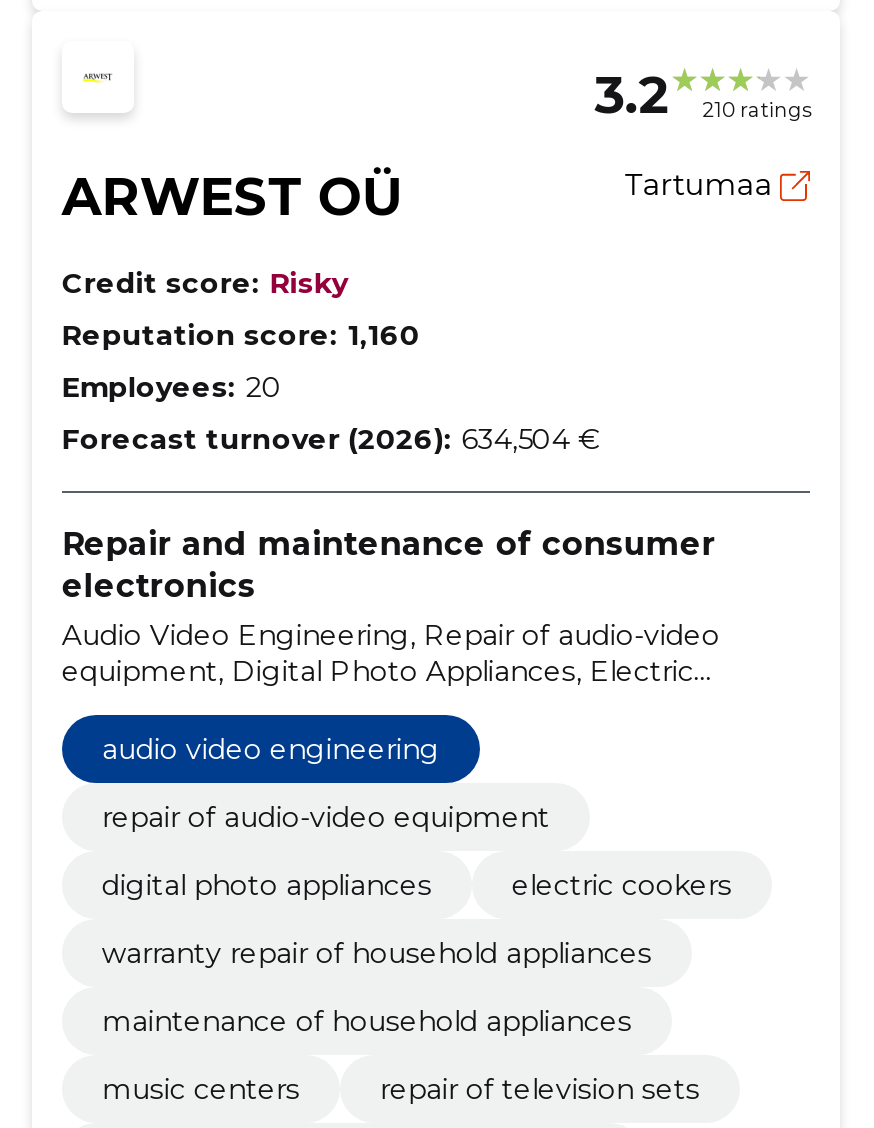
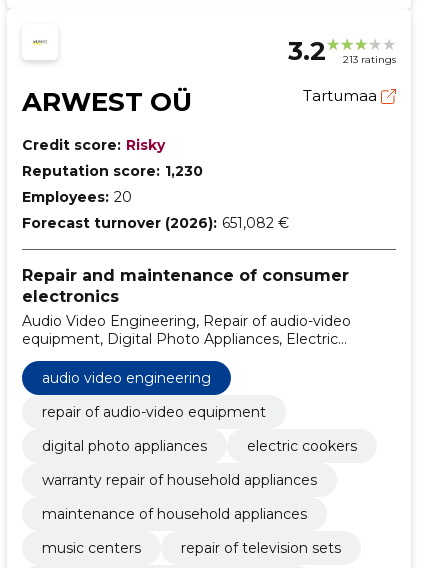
- 3.2 210 ratings
+ 3.2 213 ratings

- Reputation score: 1,160
+ Reputation score: 1,230

- Forecast turnover (2026): 634,504 €
+ Forecast turnover (2026): 651,082 €
